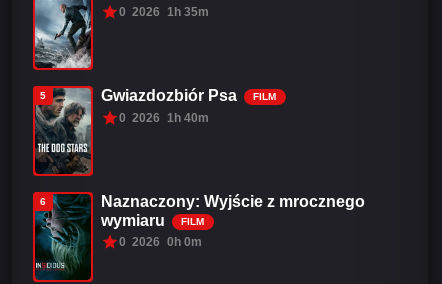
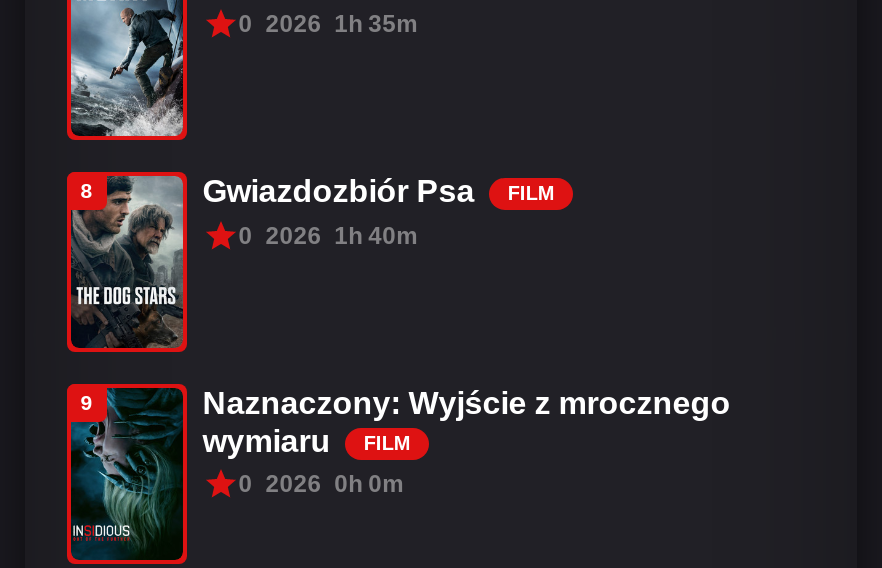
- 5
+ 8

- 6
+ 9
